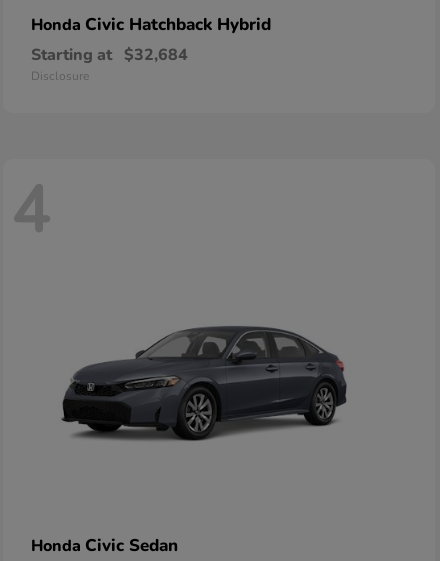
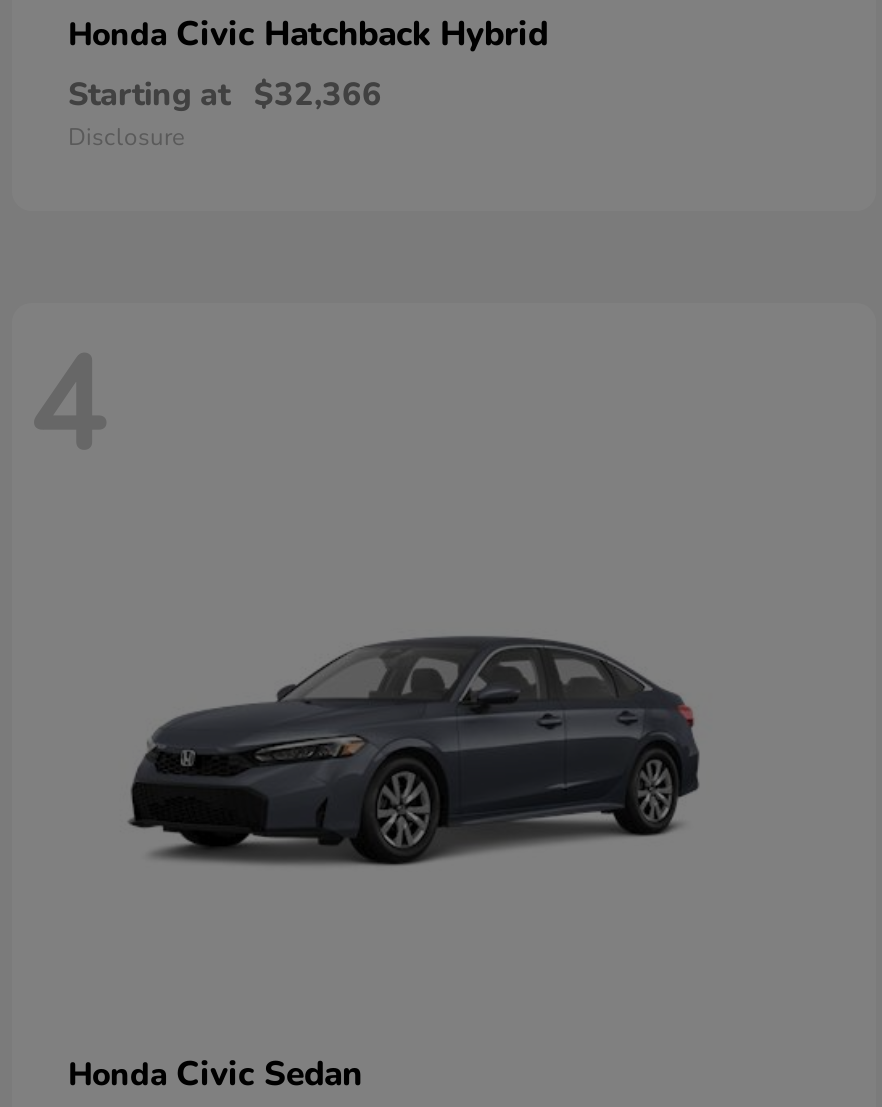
- Starting at $32,684
+ Starting at $32,366
